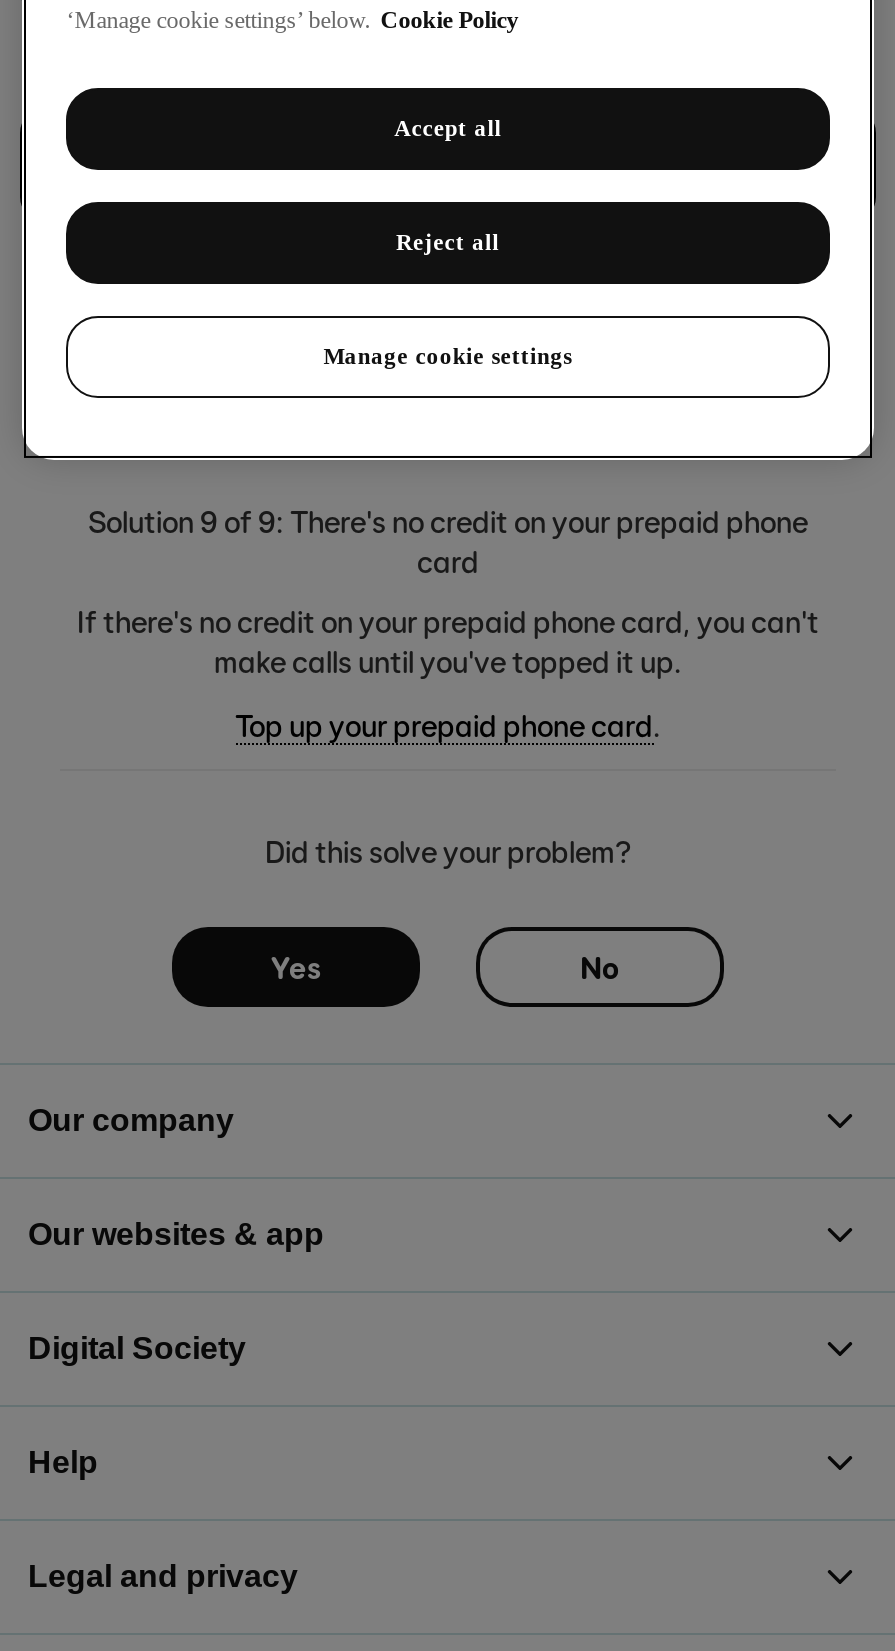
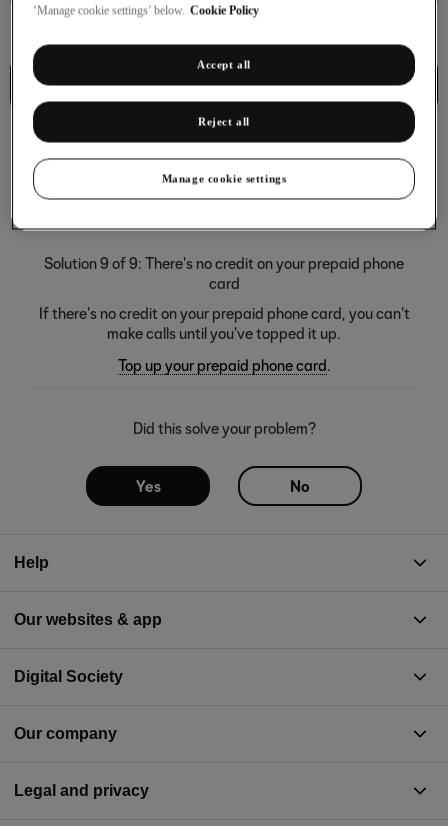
moved down: Our company

moved up: Help
